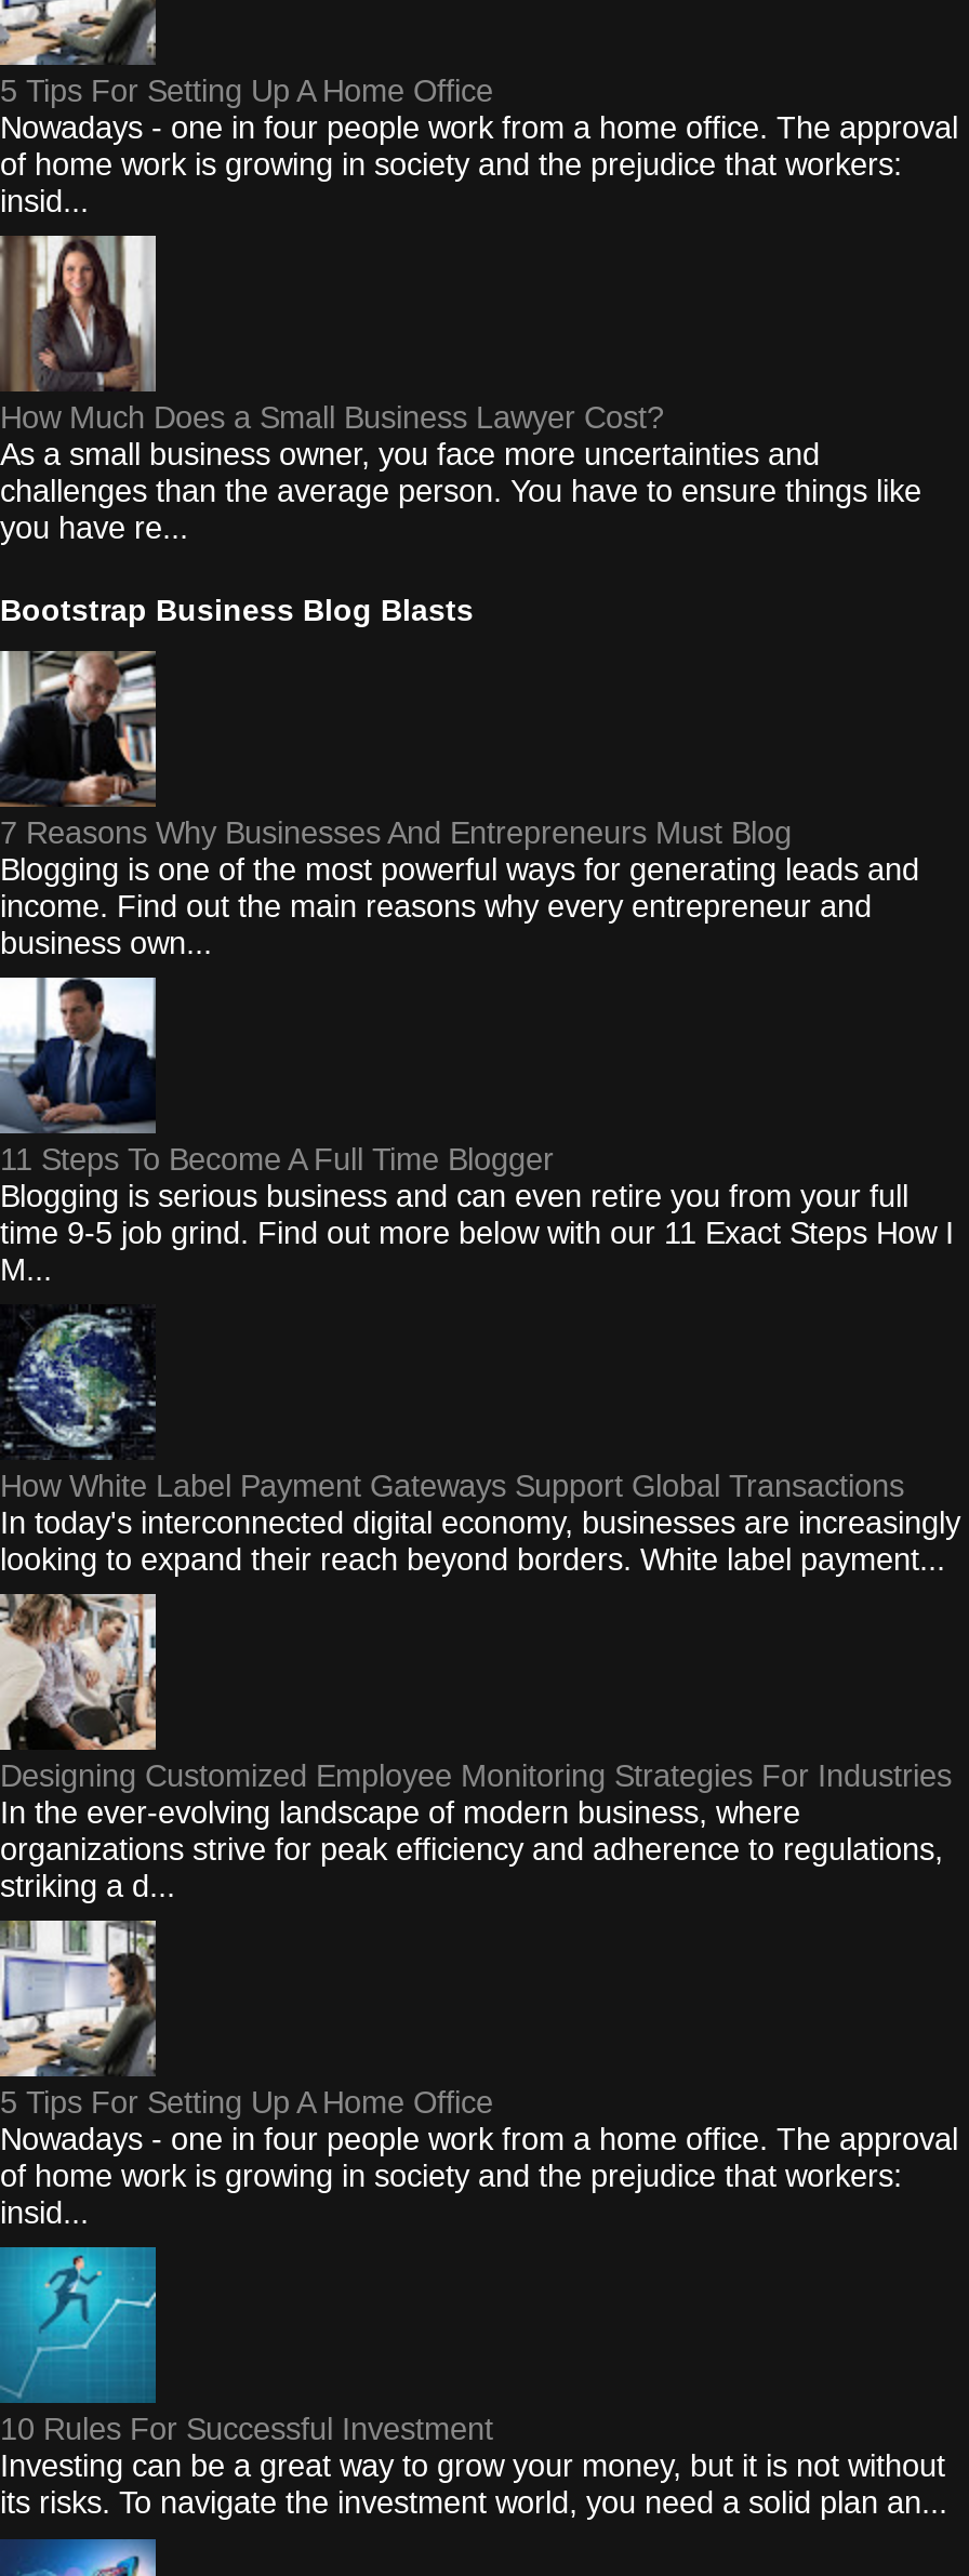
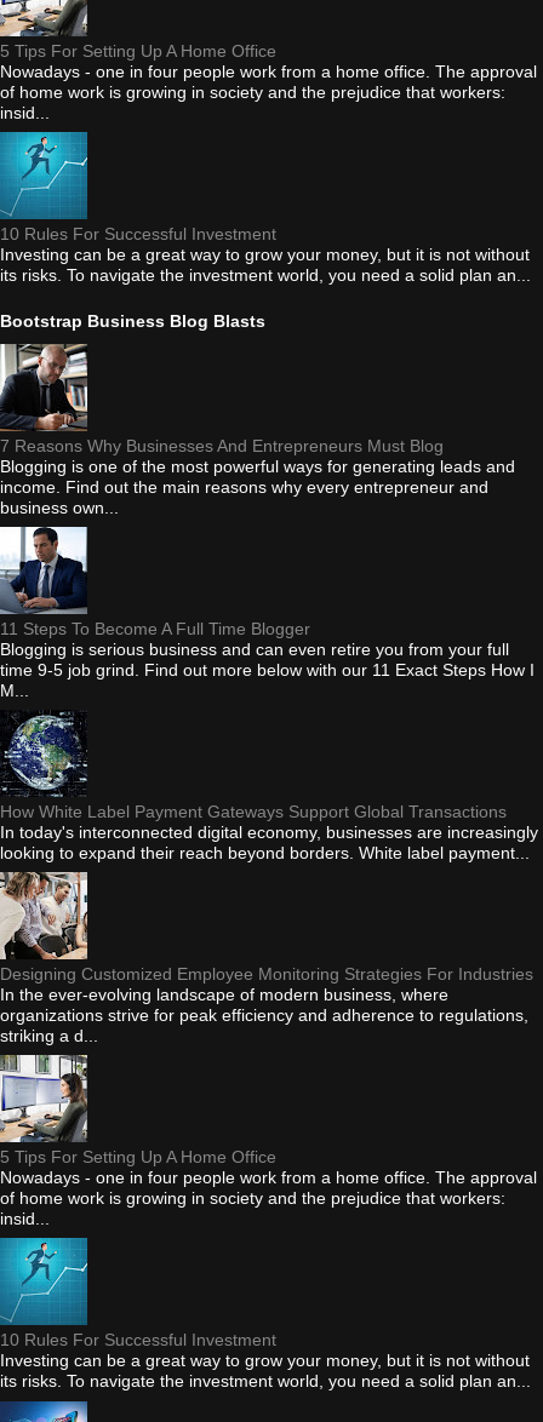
- [image]
- How Much Does a Small Business Lawyer Cost?
- As a small business owner, you face more uncertainties and
- challenges than the average person. You have to ensure things like
- you have re...
+ [image]
+ 10 Rules For Successful Investment
+ Investing can be a great way to grow your money, but it is not without
+ its risks. To navigate the investment world, you need a solid plan an...
